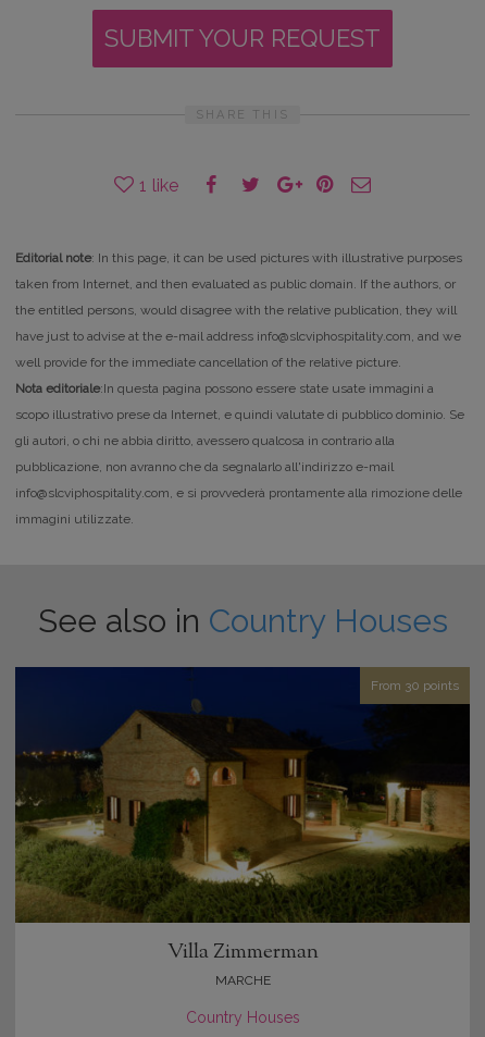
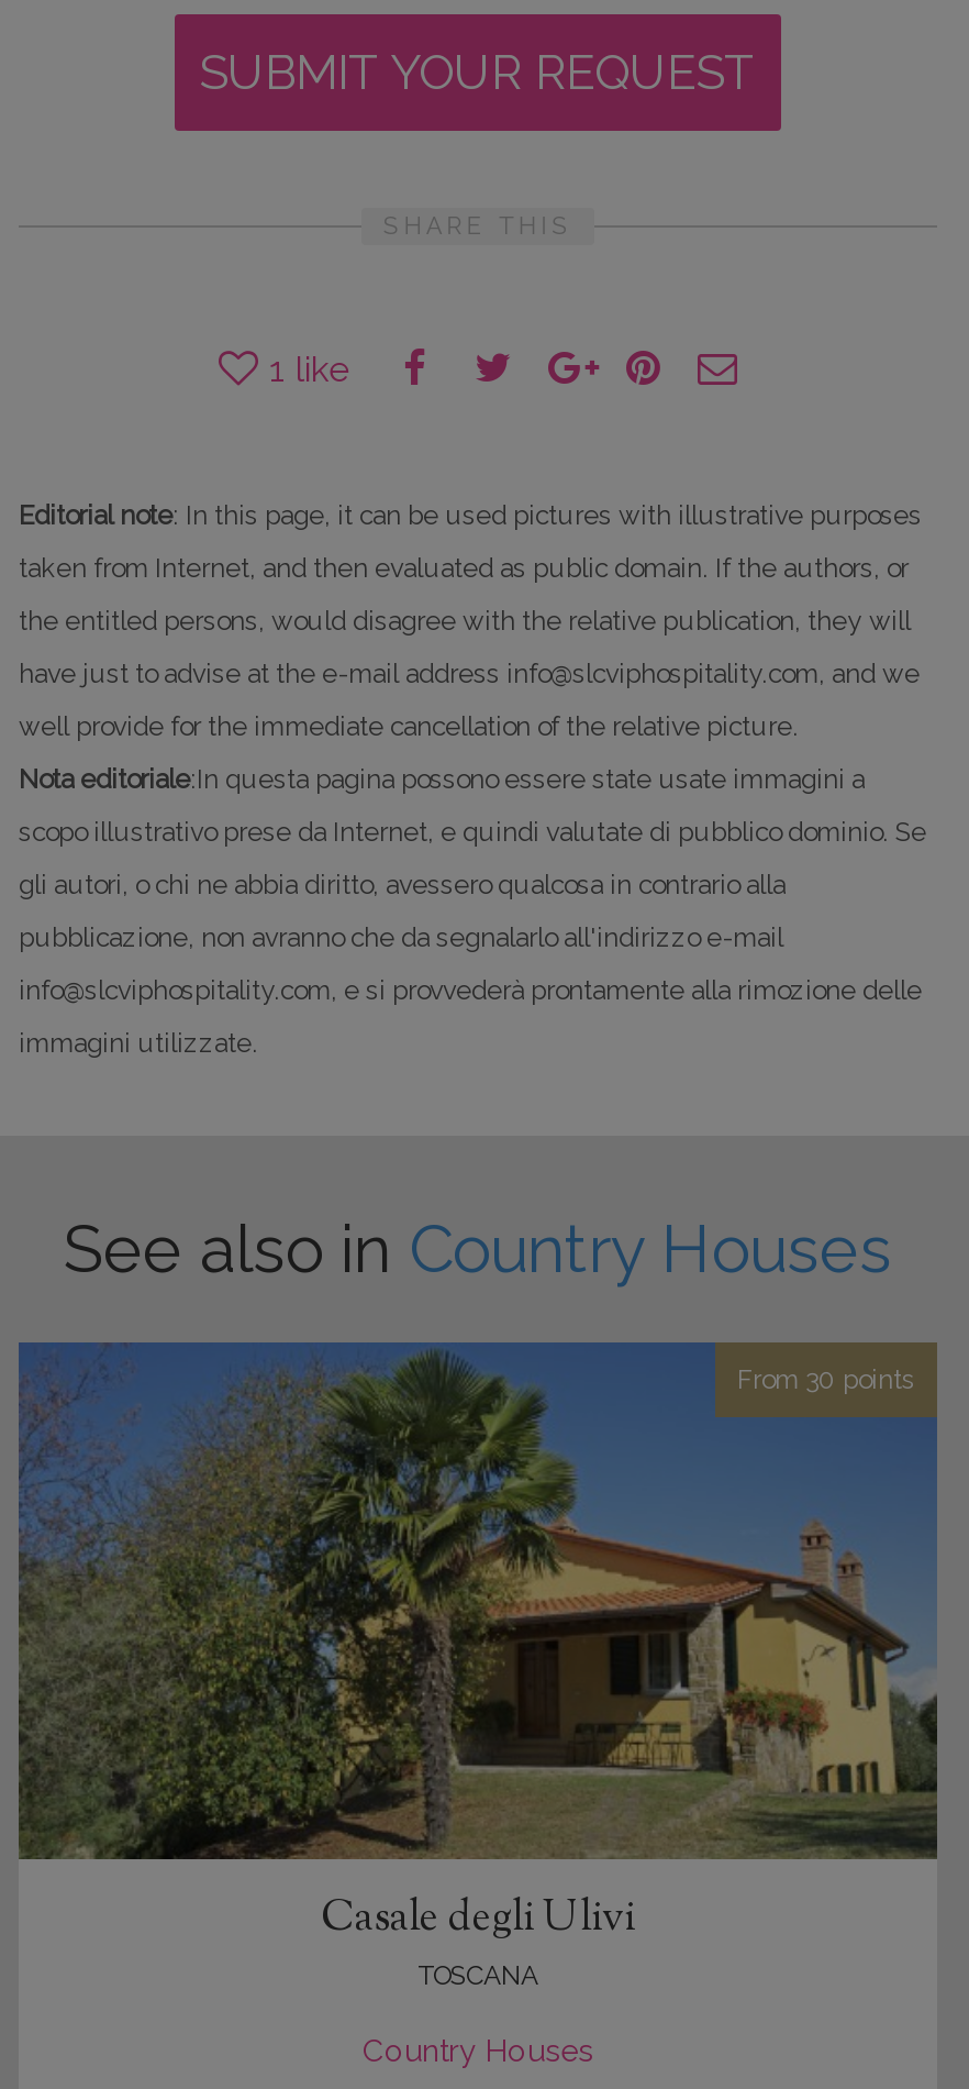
- [image]
- Villa Zimmerman
- MARCHE
+ [image]
+ Casale degli Ulivi
+ TOSCANA
